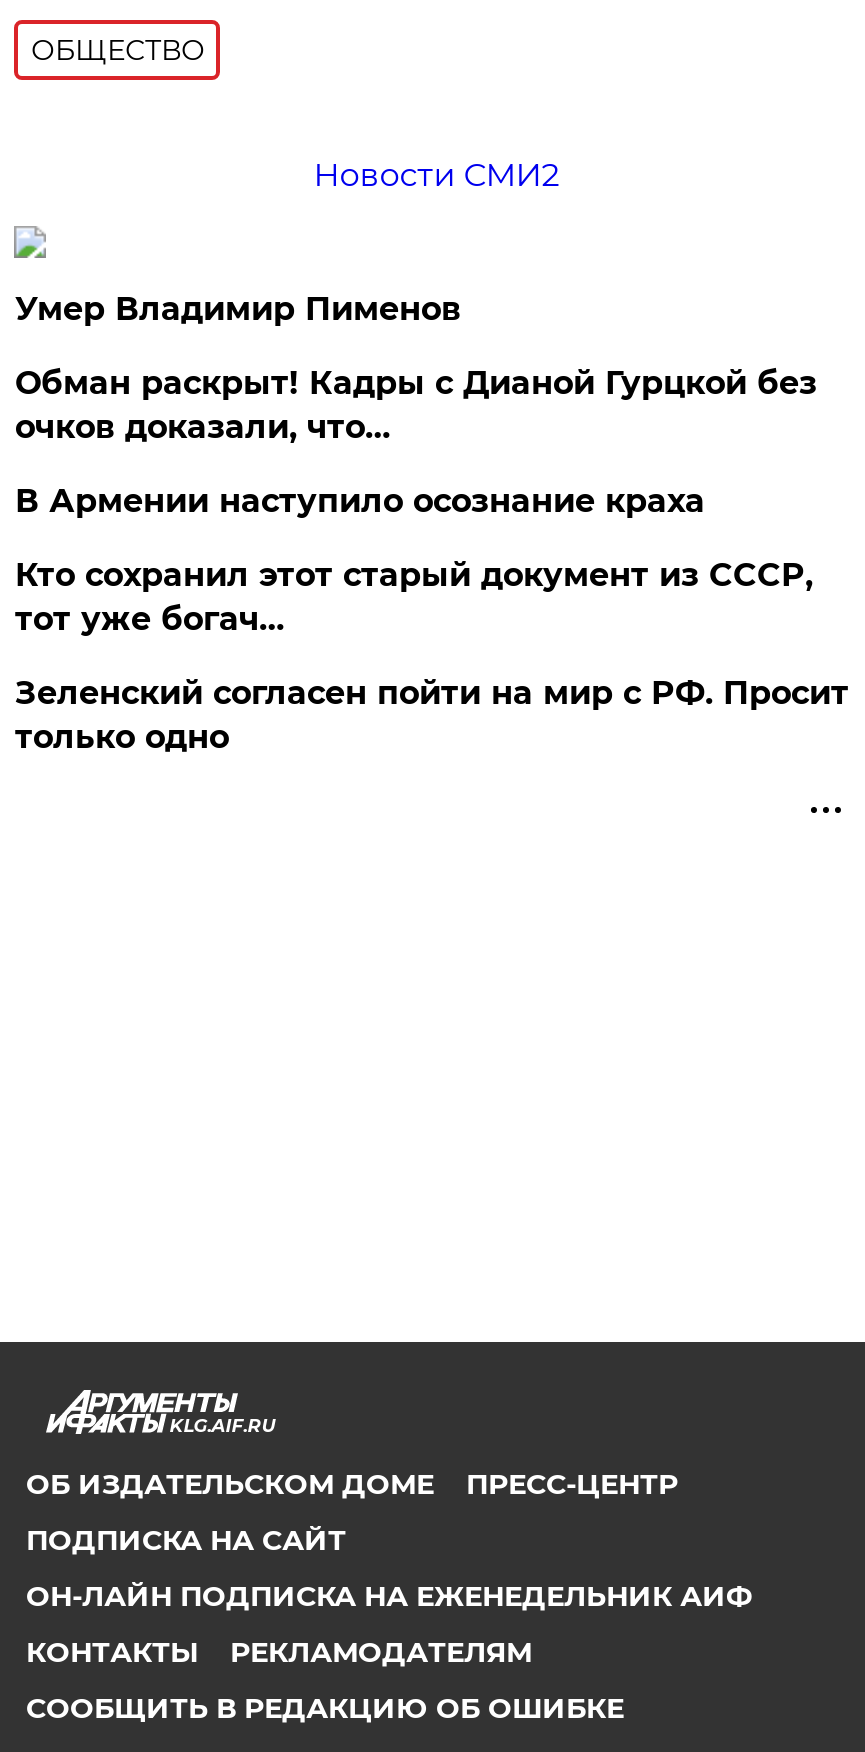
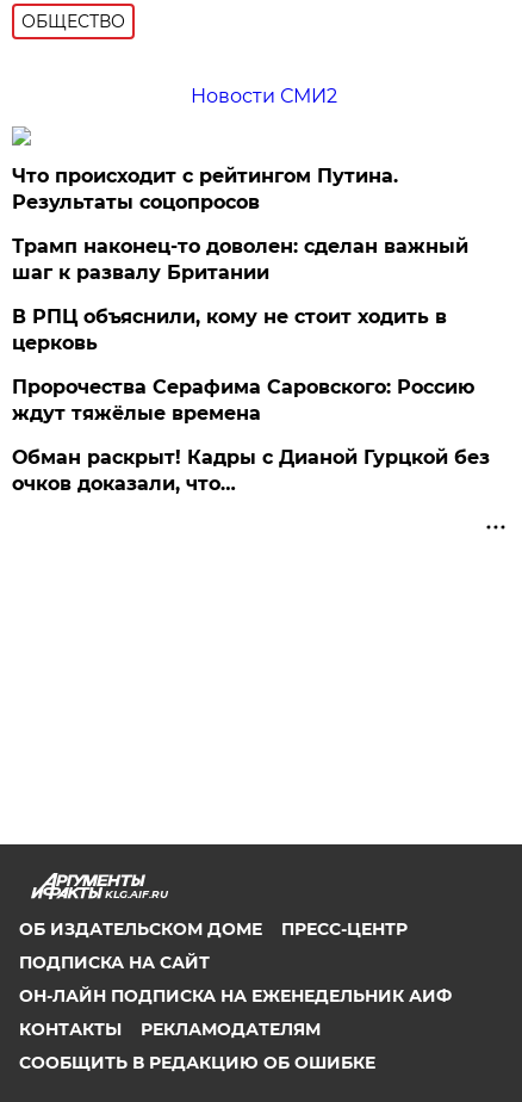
- Умер Владимир Пименов
+ Что происходит с рейтингом Путина.
+ Результаты соцопросов
+ Трамп наконец-то доволен: сделан важный
+ шаг к развалу Британии
+ В РПЦ объяснили, кому не стоит ходить в
+ церковь
+ Пророчества Серафима Саровского: Россию
+ ждут тяжёлые времена

moved down: Обман раскрыт! Кадры с Дианой Гурцкой без | очков доказали, что…

- В Армении наступило осознание краха
- Кто сохранил этот старый документ из СССР,
- тот уже богач…
- Зеленский согласен пойти на мир с РФ. Просит
- только одно
